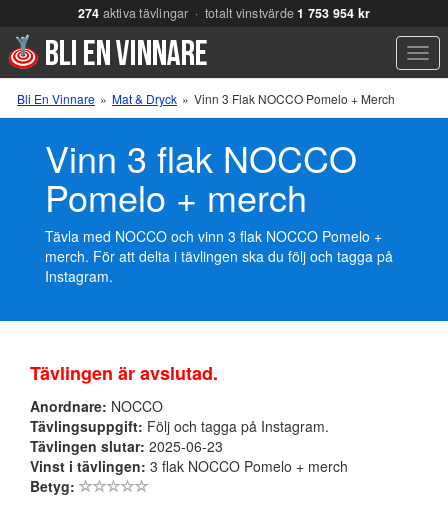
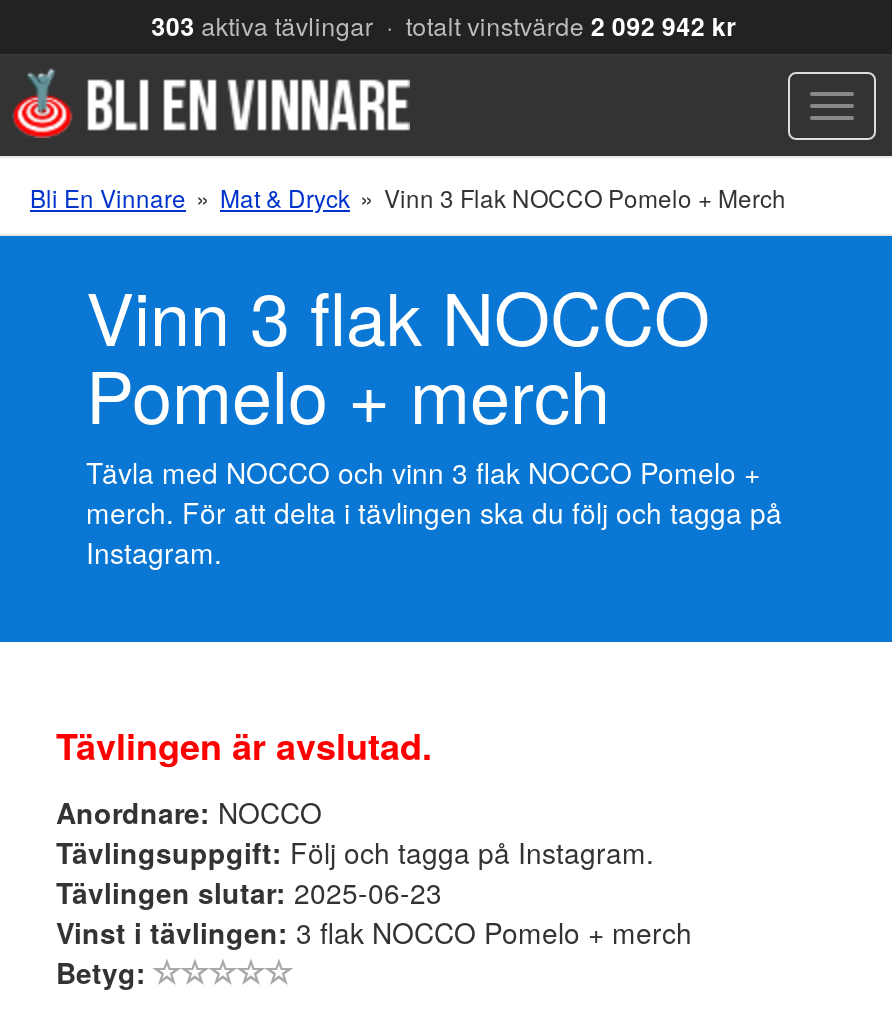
- 274 aktiva tävlingar · totalt vinstvärde 1 753 954 kr
+ 303 aktiva tävlingar · totalt vinstvärde 2 092 942 kr
